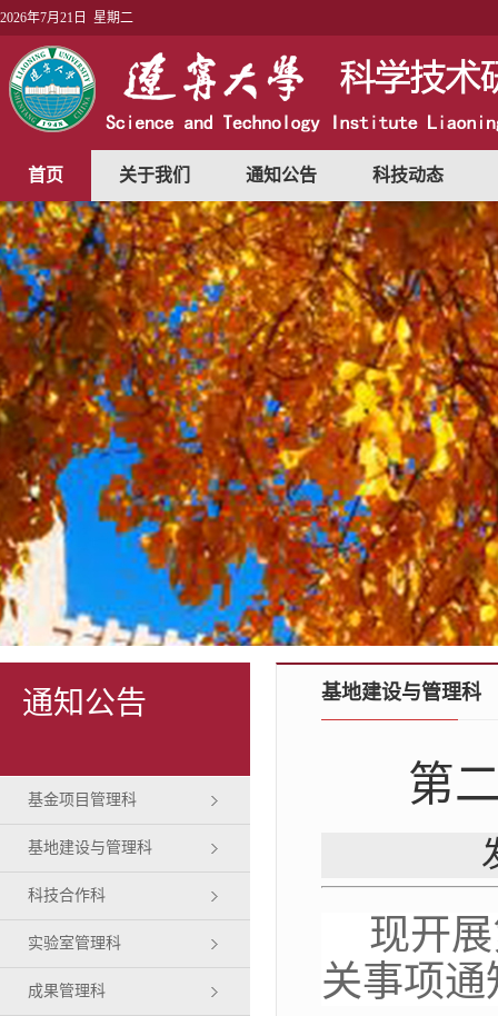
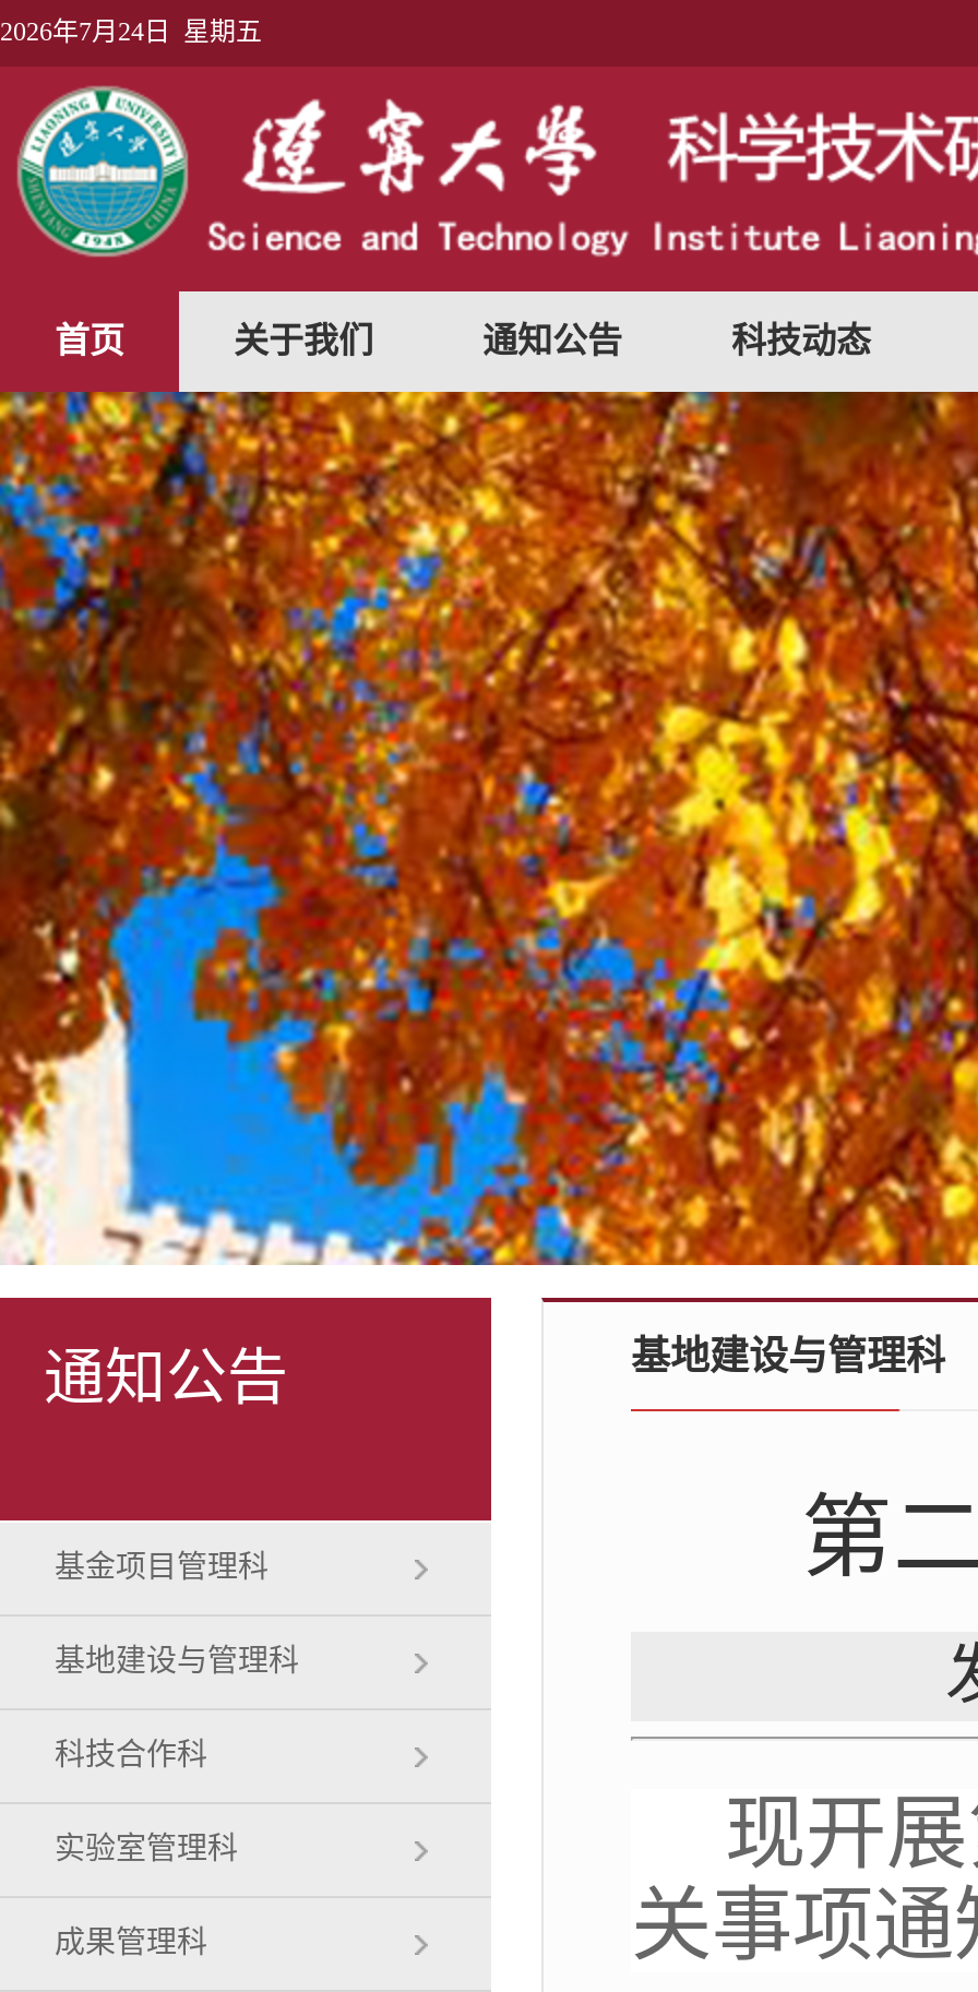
- 2026年7月21日 星期二
+ 2026年7月24日 星期五
